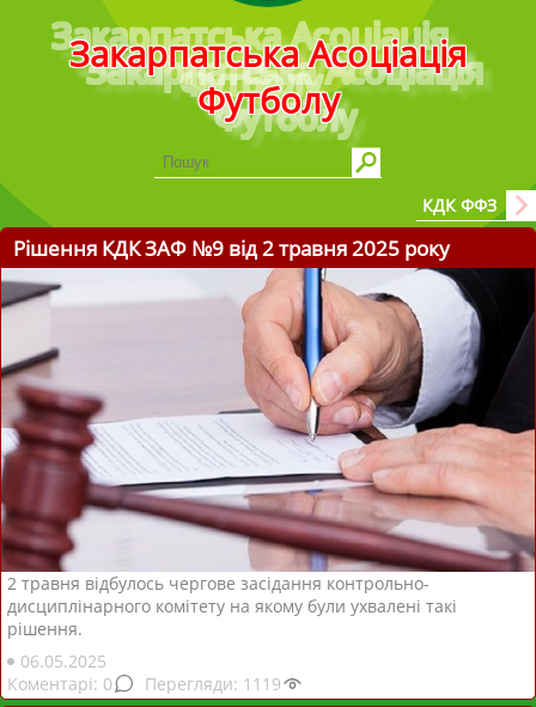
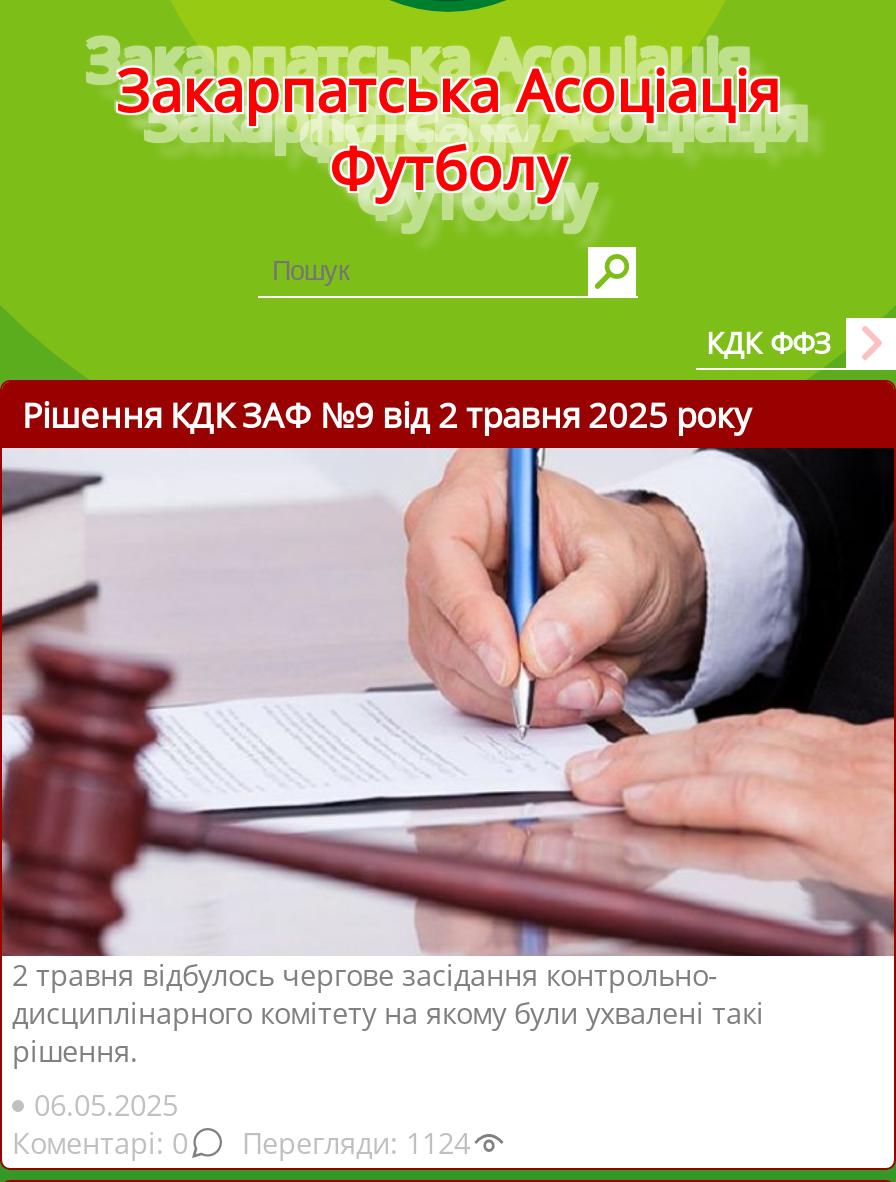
- 1119
+ 1124
